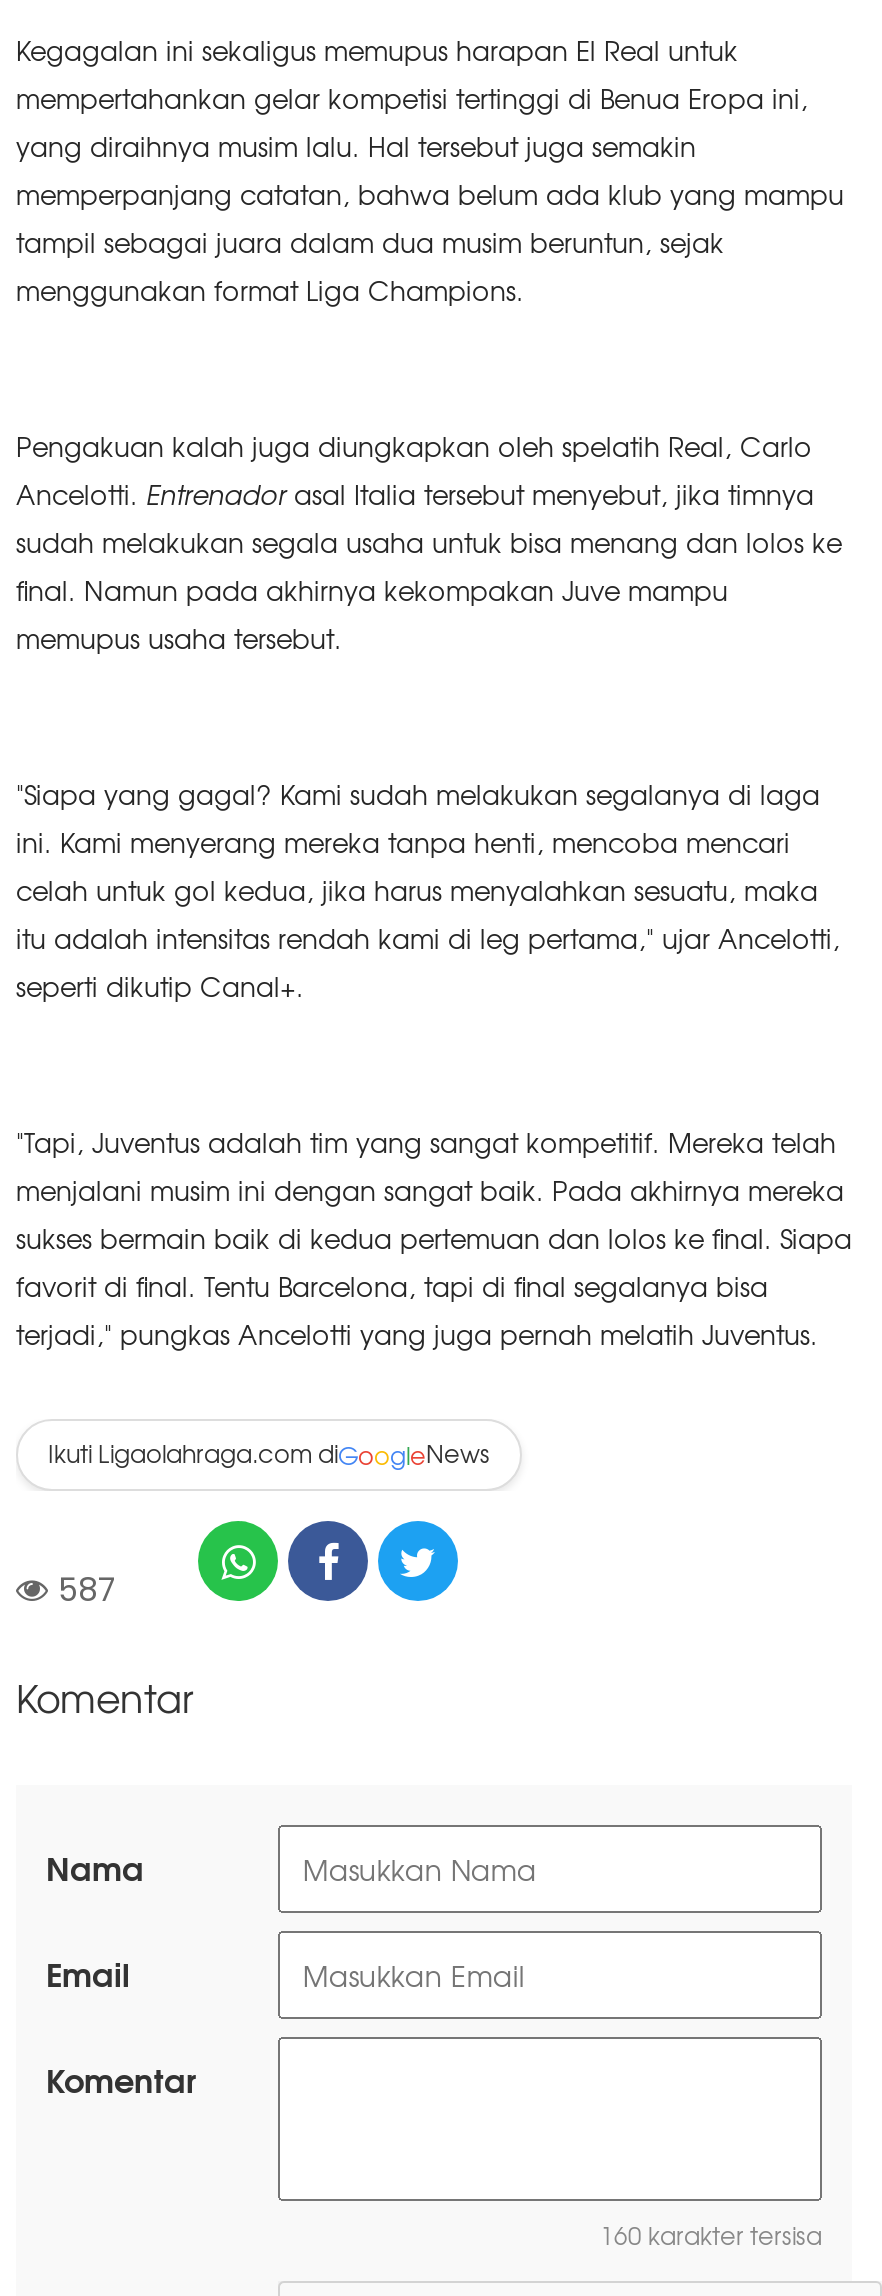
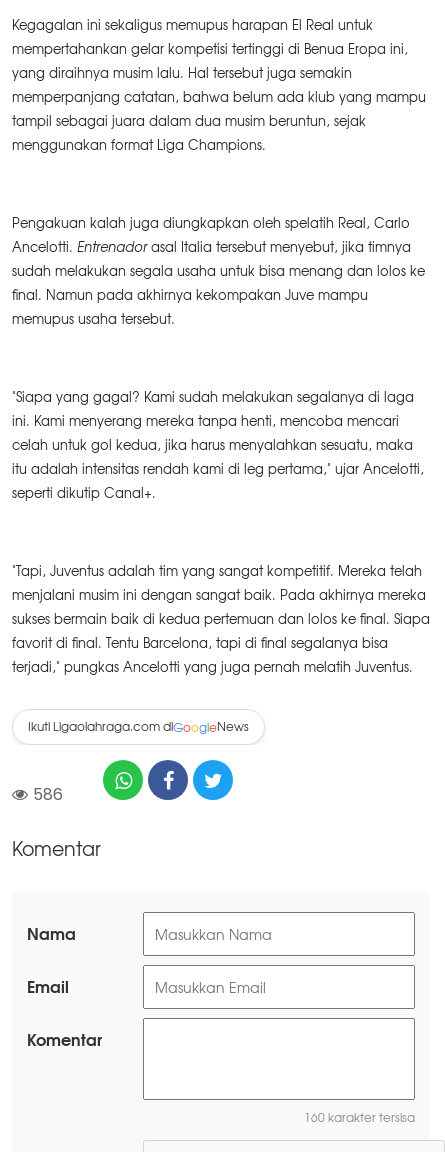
- 587
+ 586
